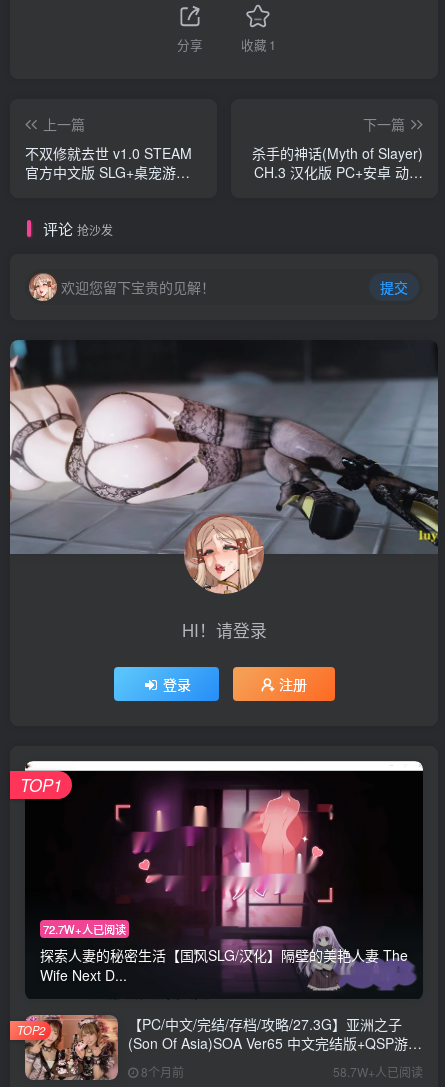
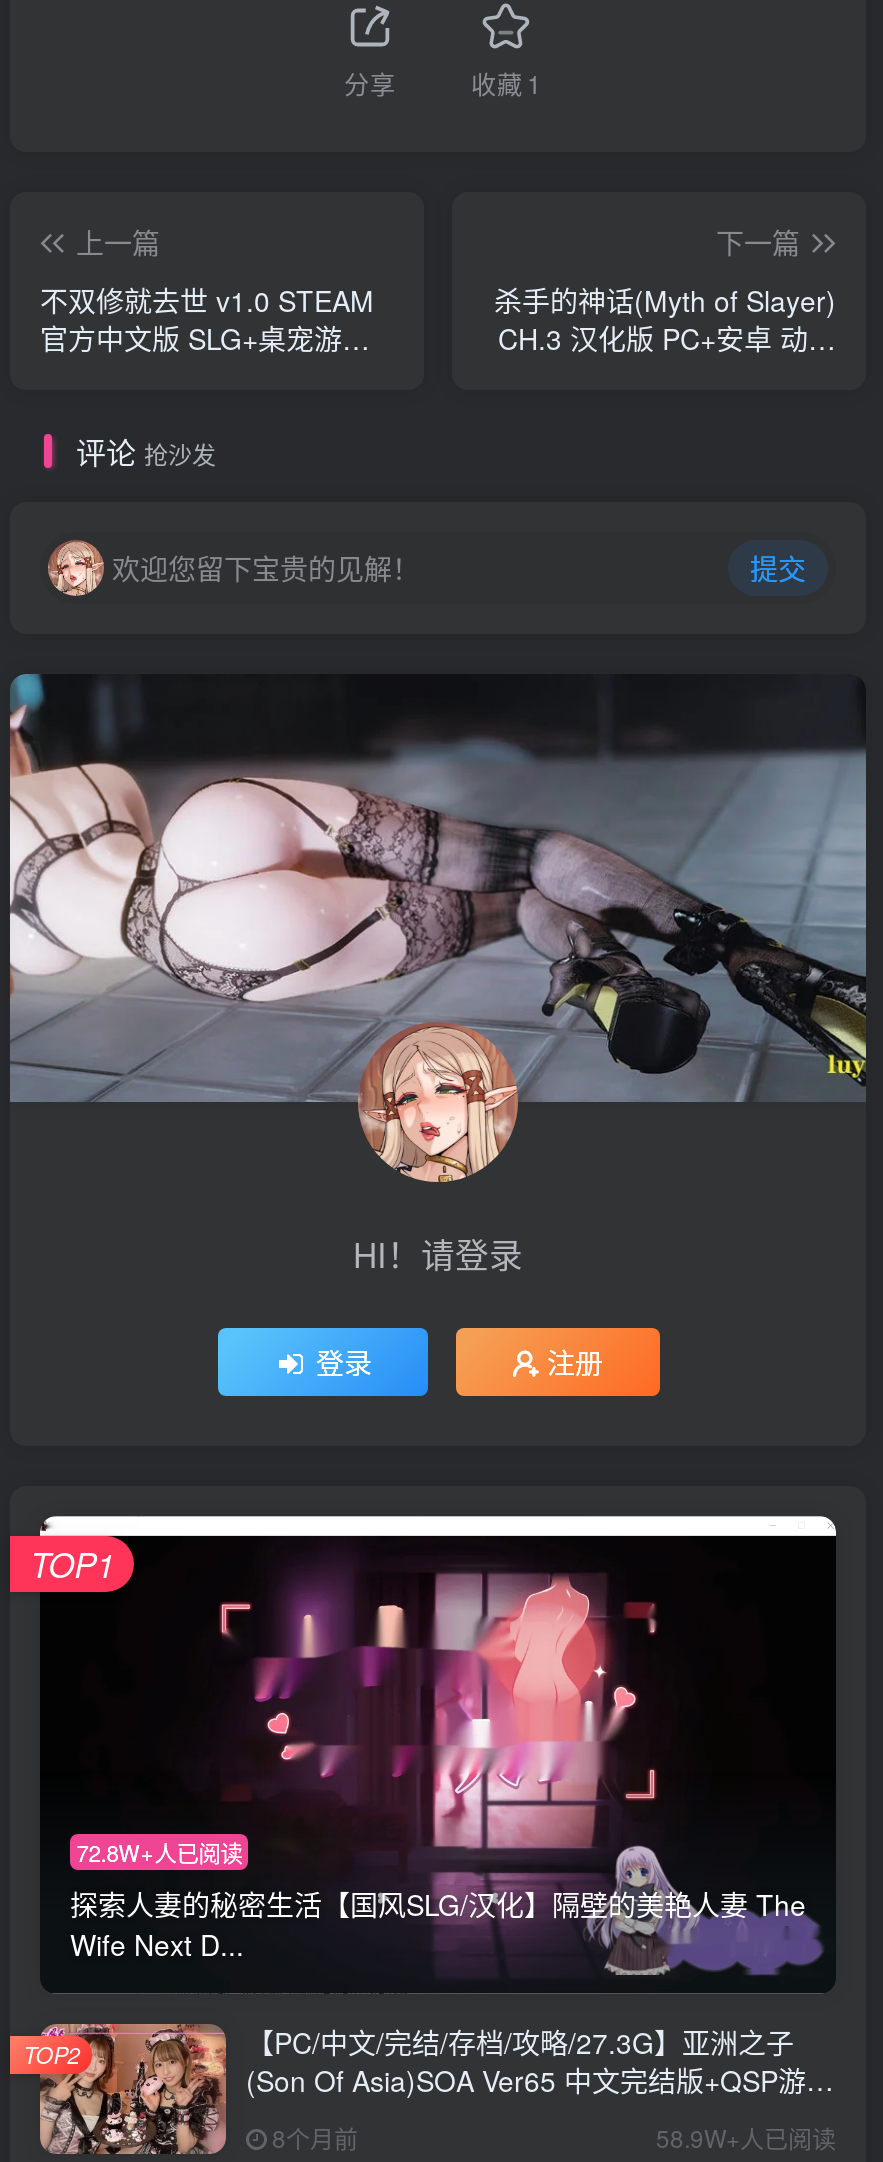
- 72.7W+人已阅读
+ 72.8W+人已阅读

- 58.7W+人已阅读
+ 58.9W+人已阅读
